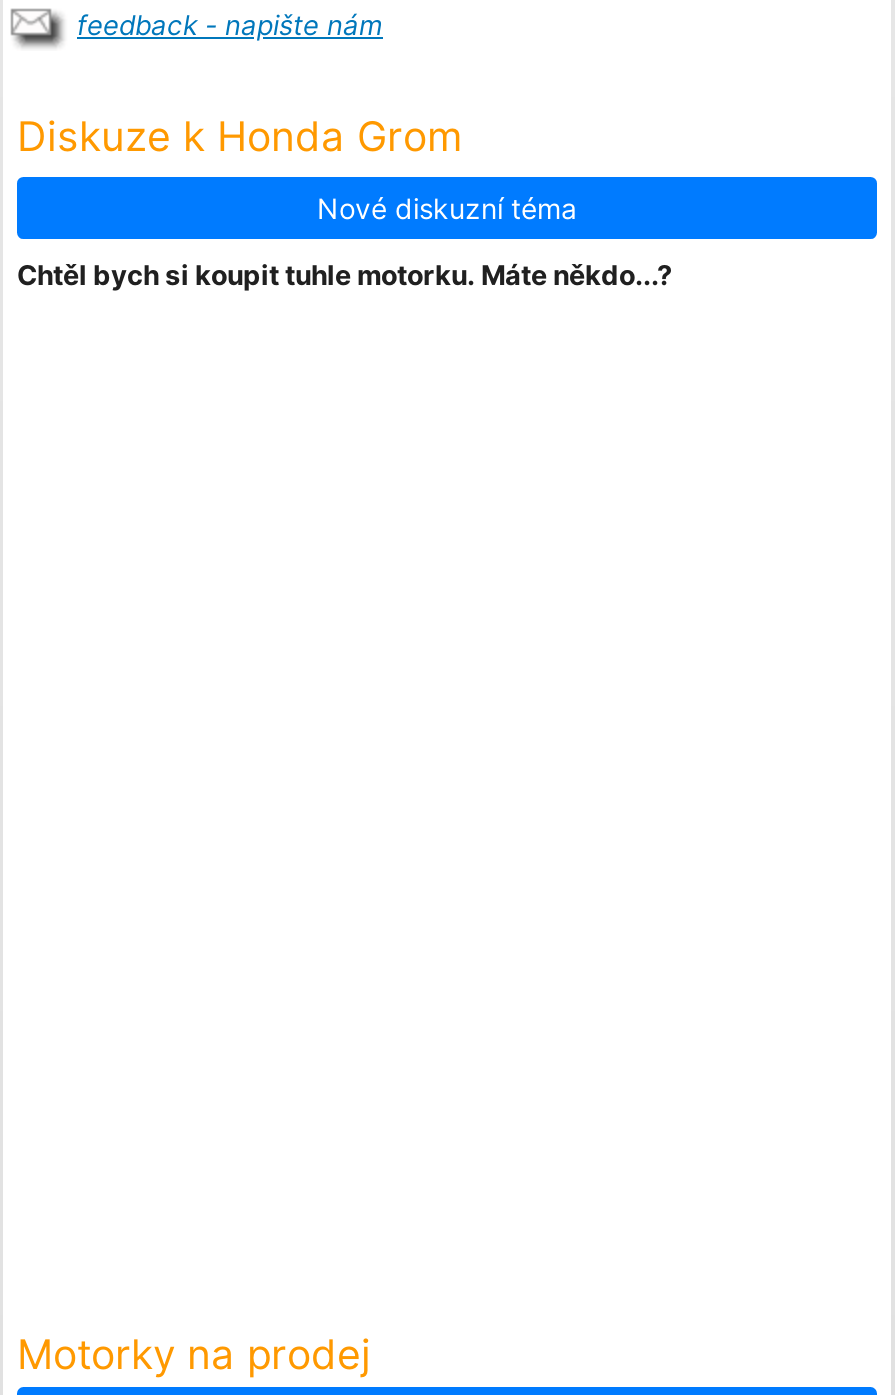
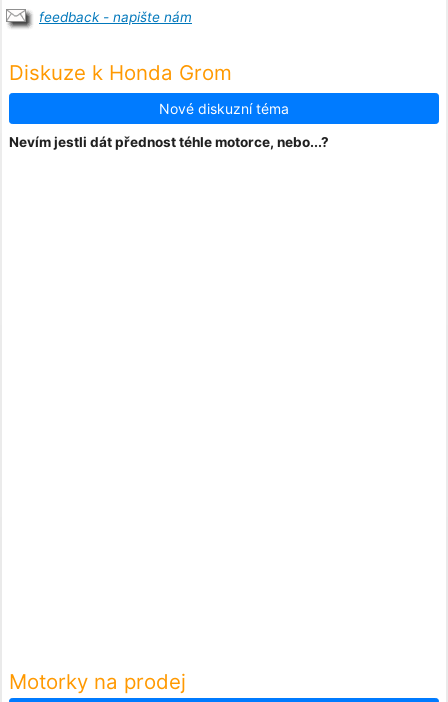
- Chtěl bych si koupit tuhle motorku. Máte někdo...?
+ Nevím jestli dát přednost téhle motorce, nebo...?
